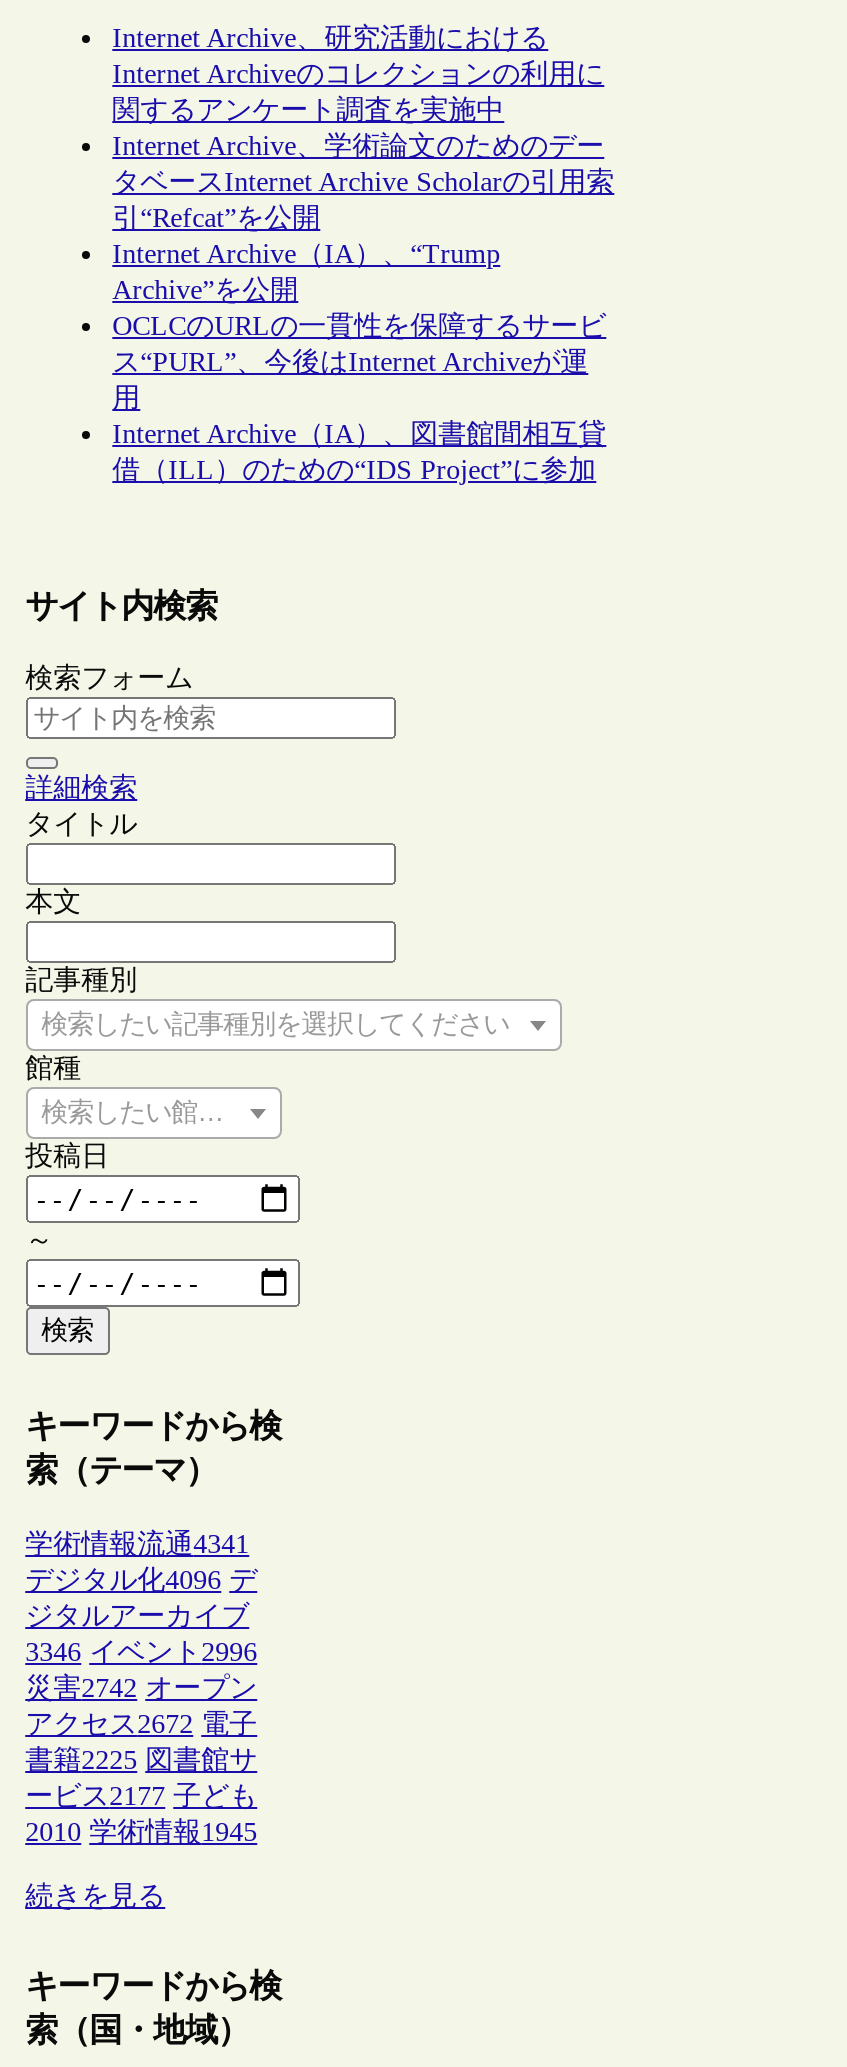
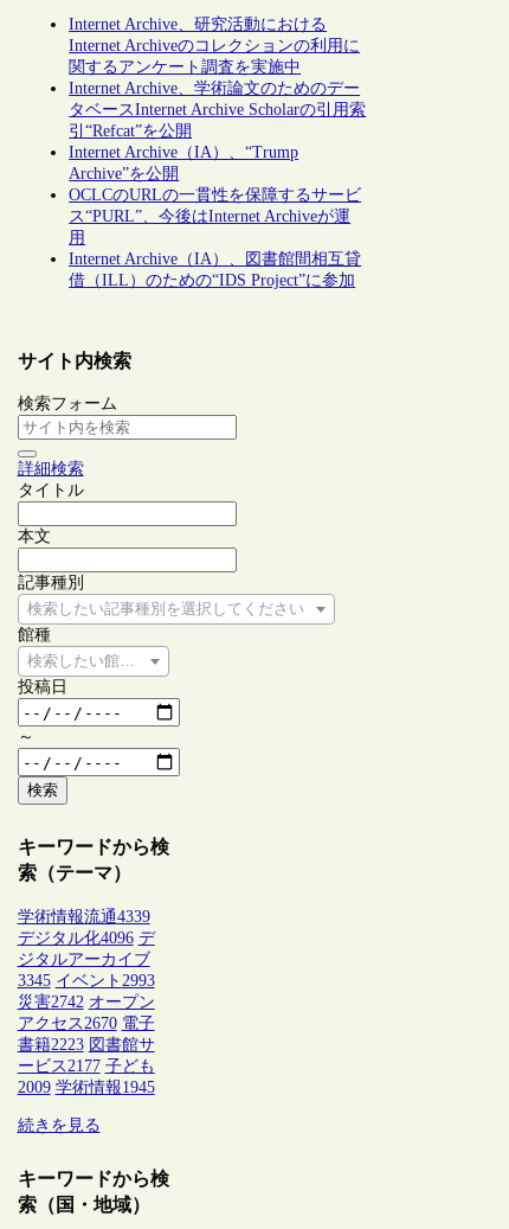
- 学術情報流通4341
+ 学術情報流通4339

- 3346 イベント2996
+ 3345 イベント2993

- アクセス2672 電子
+ アクセス2670 電子

- 書籍2225 図書館サ
+ 書籍2223 図書館サ

- 2010 学術情報1945
+ 2009 学術情報1945
